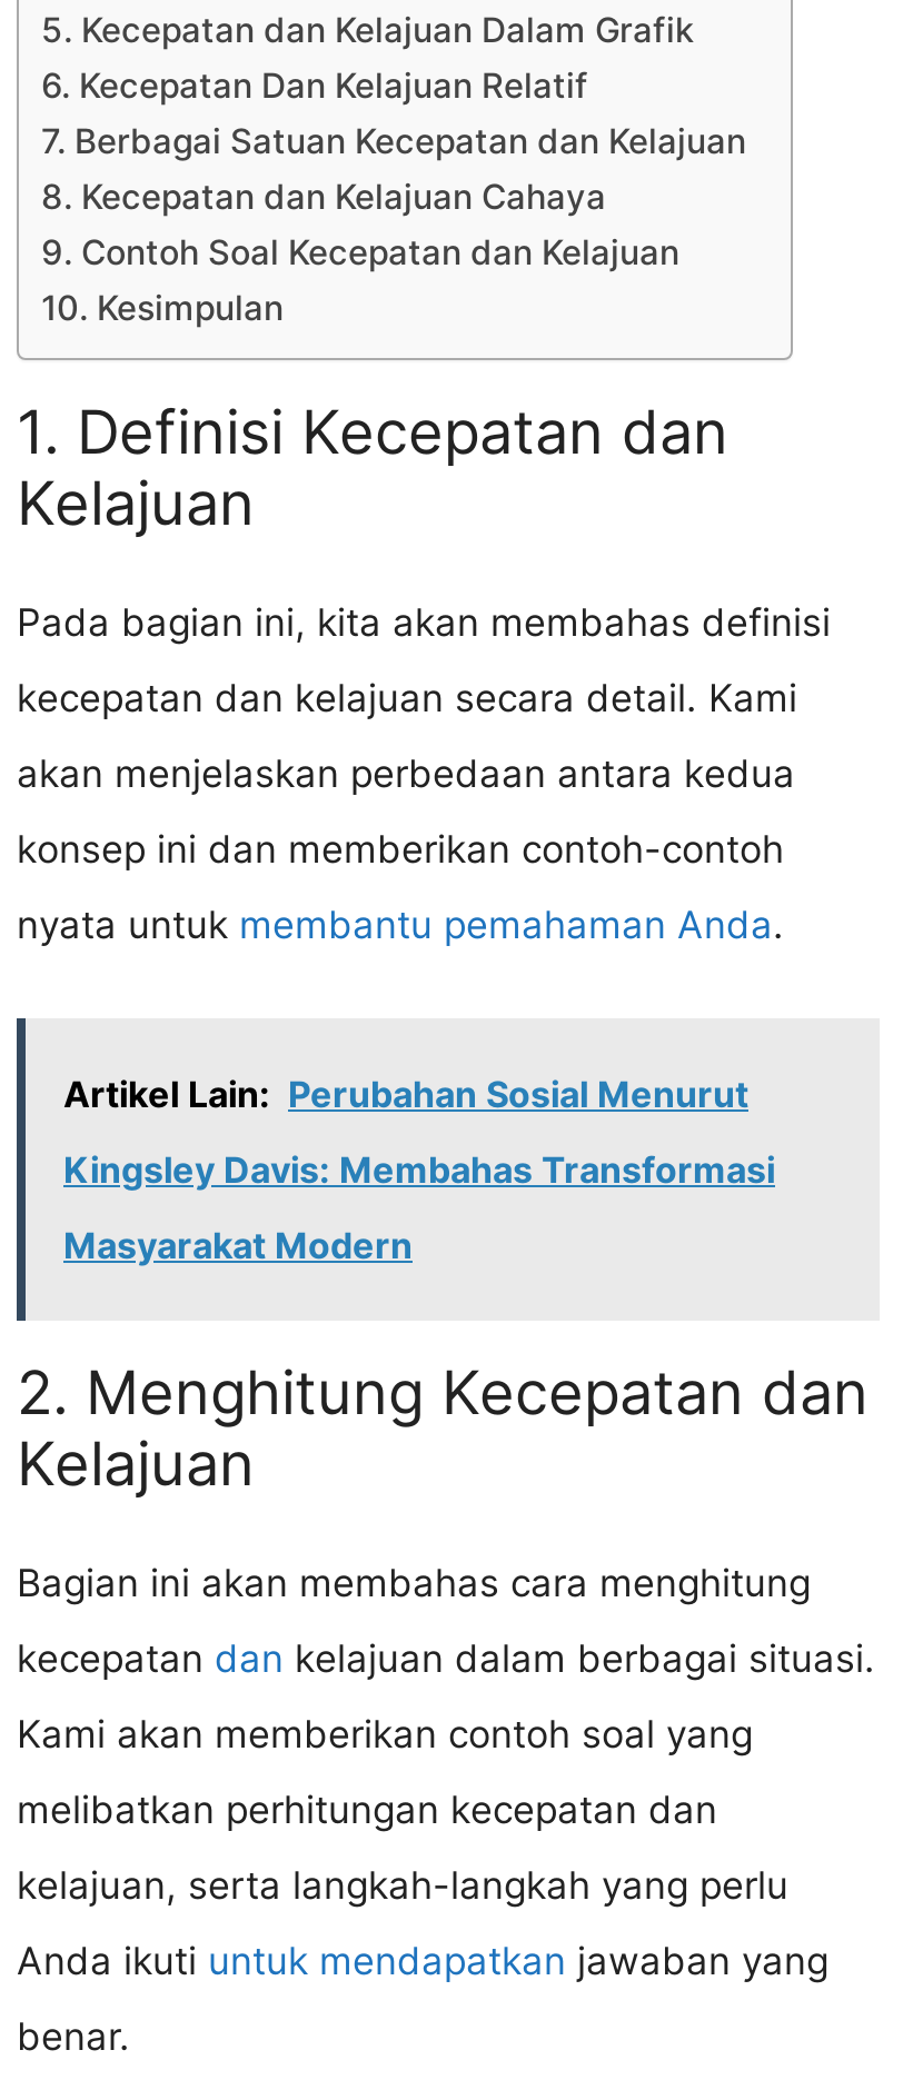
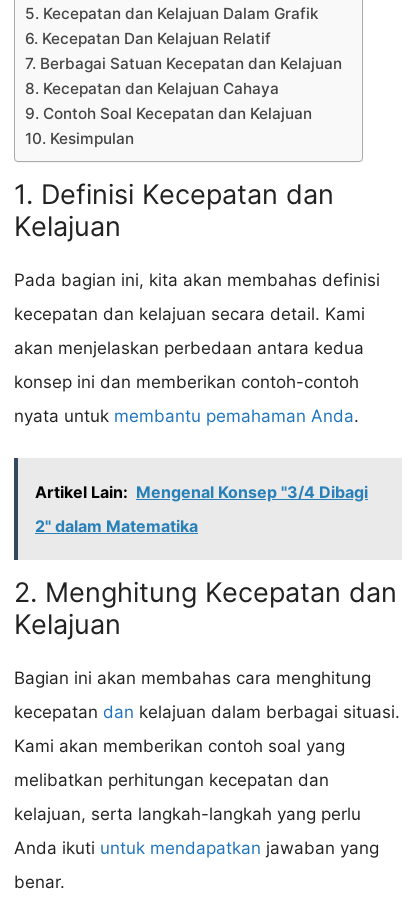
- Artikel Lain: Perubahan Sosial Menurut
- Kingsley Davis: Membahas Transformasi
- Masyarakat Modern
+ Artikel Lain: Mengenal Konsep "3/4 Dibagi
+ 2" dalam Matematika
